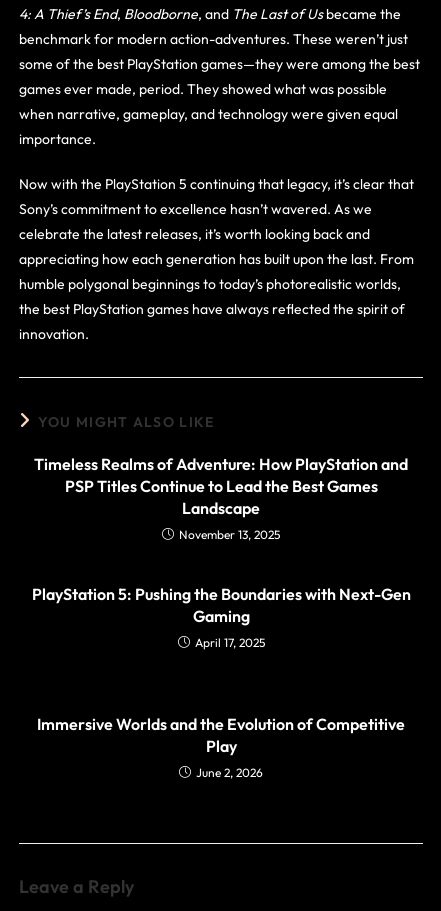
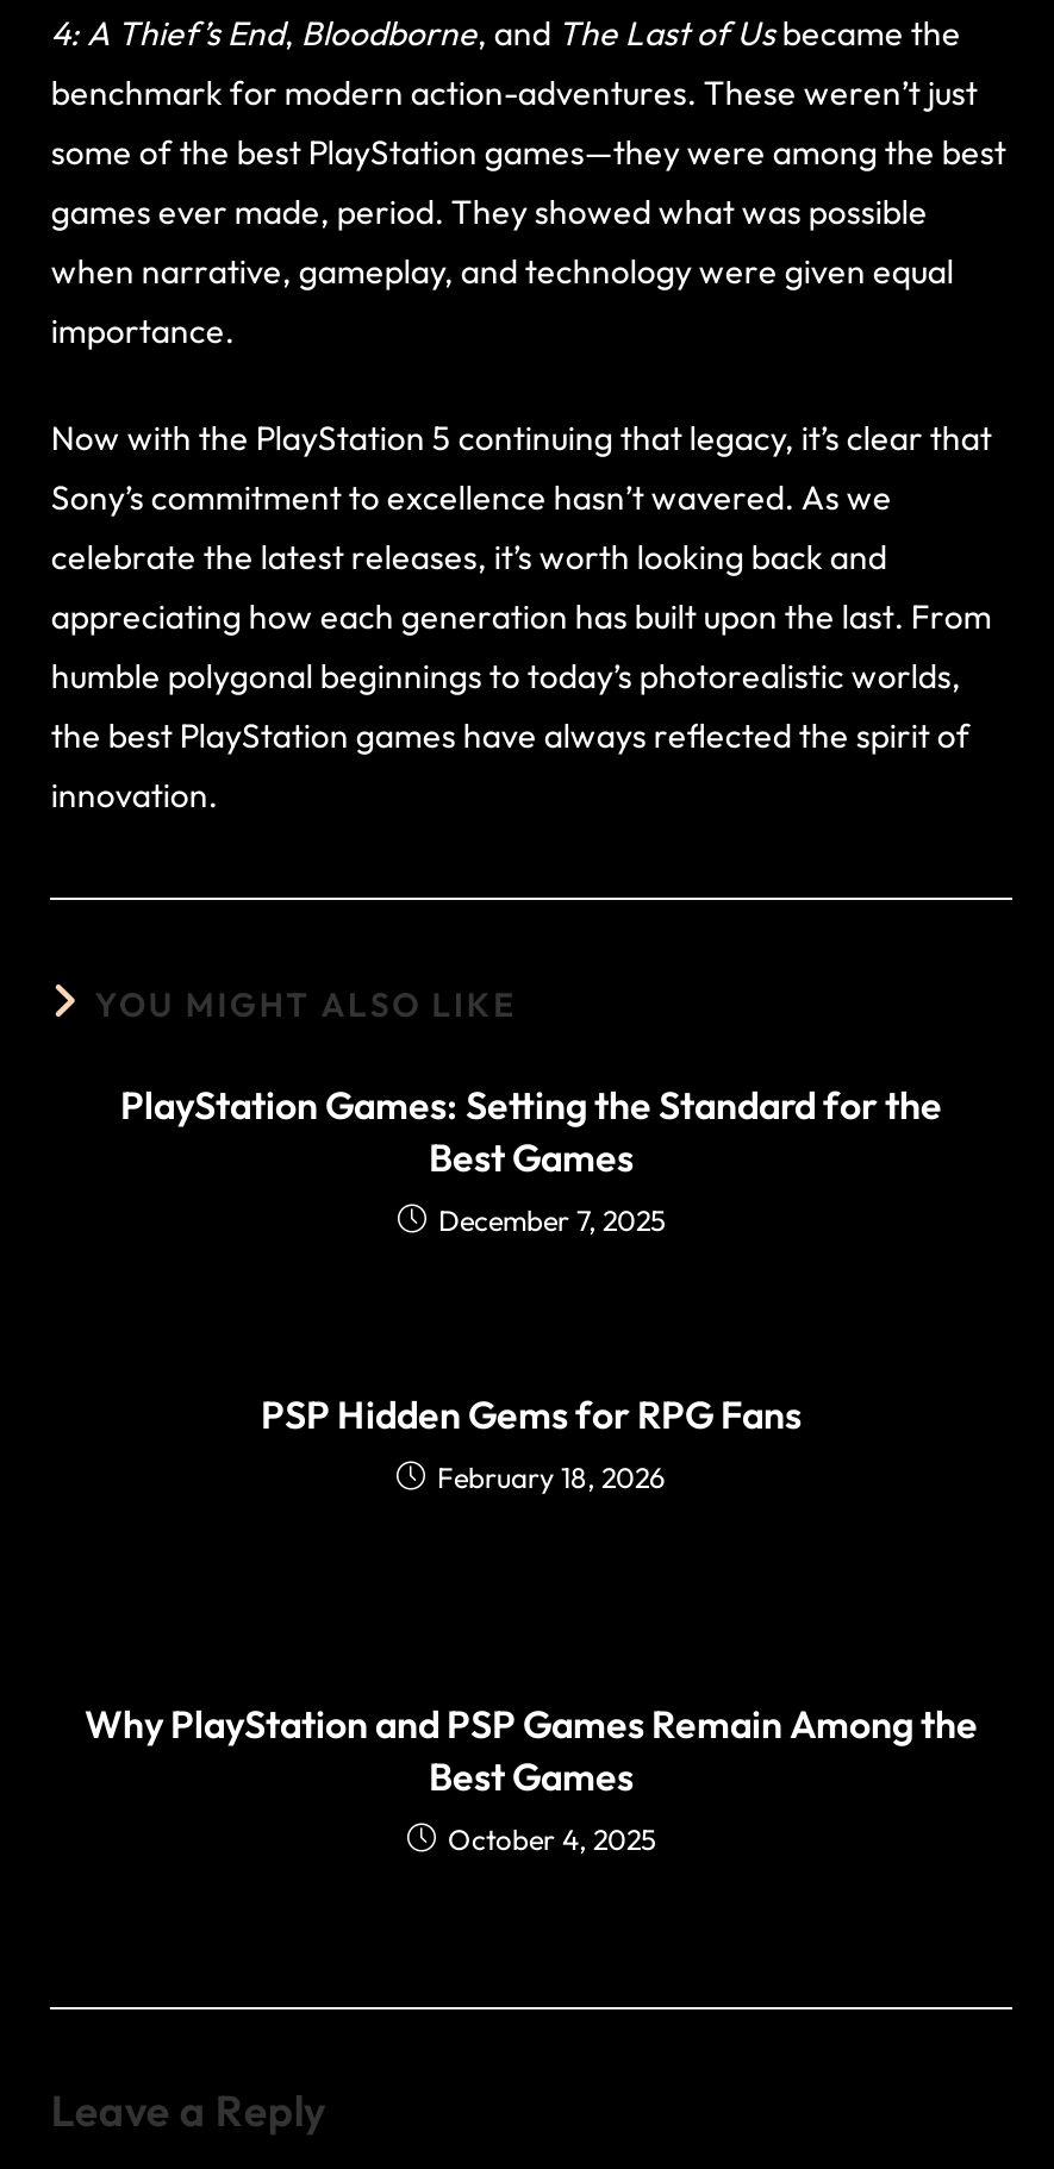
- Timeless Realms of Adventure: How PlayStation and
- PSP Titles Continue to Lead the Best Games
- Landscape
- November 13, 2025
+ PlayStation Games: Setting the Standard for the
+ Best Games
+ December 7, 2025

- PlayStation 5: Pushing the Boundaries with Next-Gen
- Gaming
- April 17, 2025
+ PSP Hidden Gems for RPG Fans
+ February 18, 2026

- Immersive Worlds and the Evolution of Competitive
- Play
- June 2, 2026
+ Why PlayStation and PSP Games Remain Among the
+ Best Games
+ October 4, 2025
